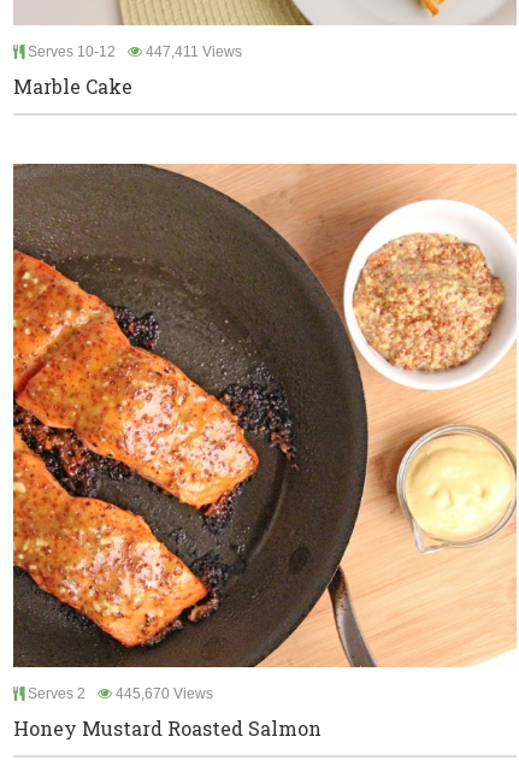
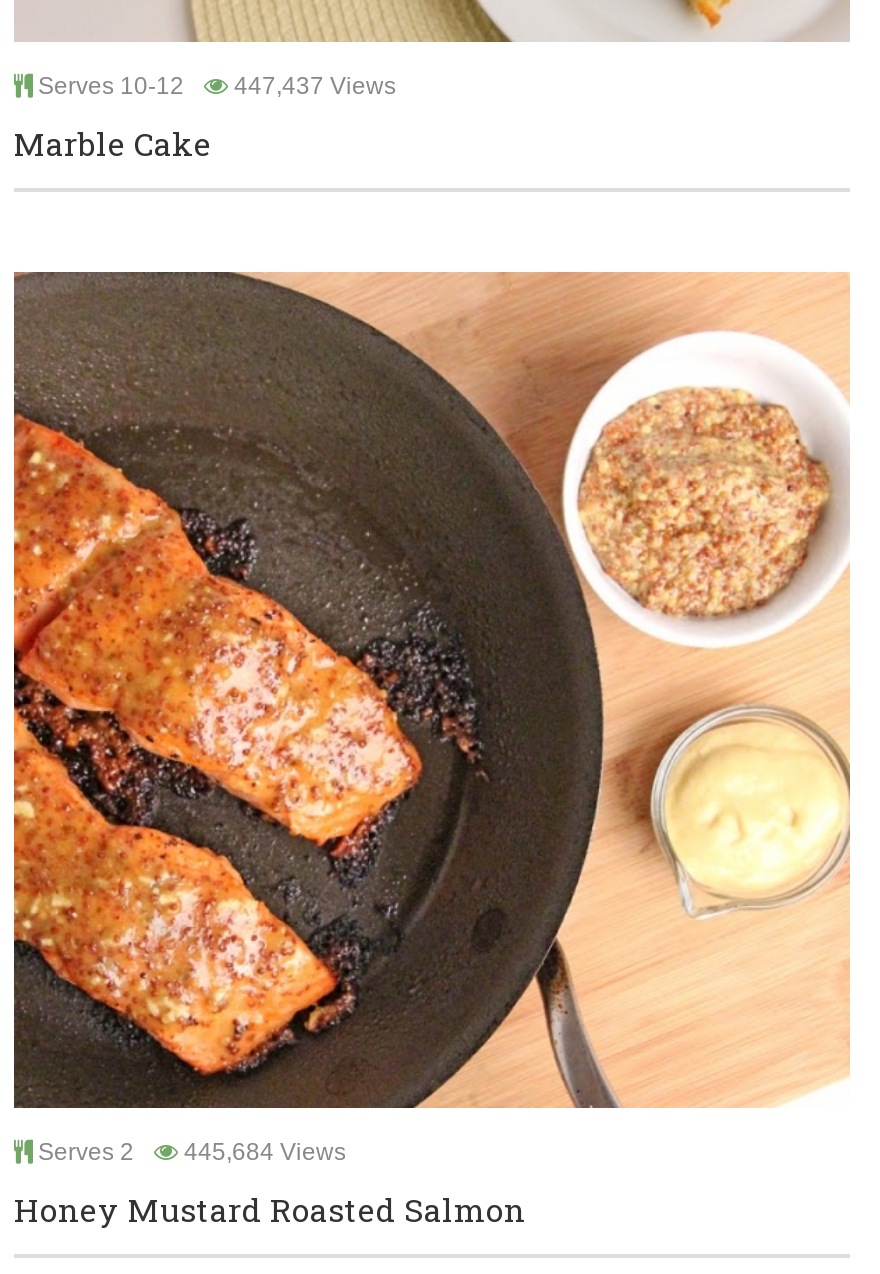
- Serves 10-12 447,411 Views
+ Serves 10-12 447,437 Views

- Serves 2 445,670 Views
+ Serves 2 445,684 Views
